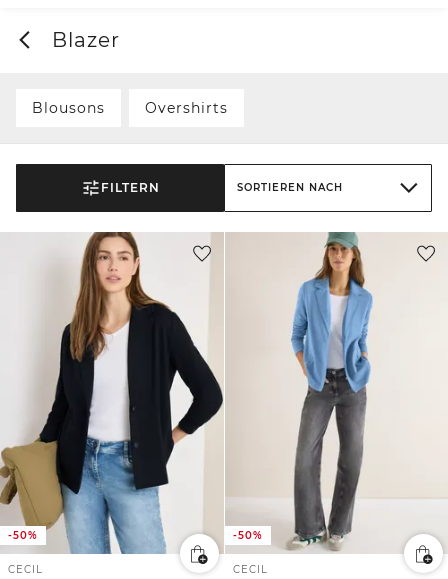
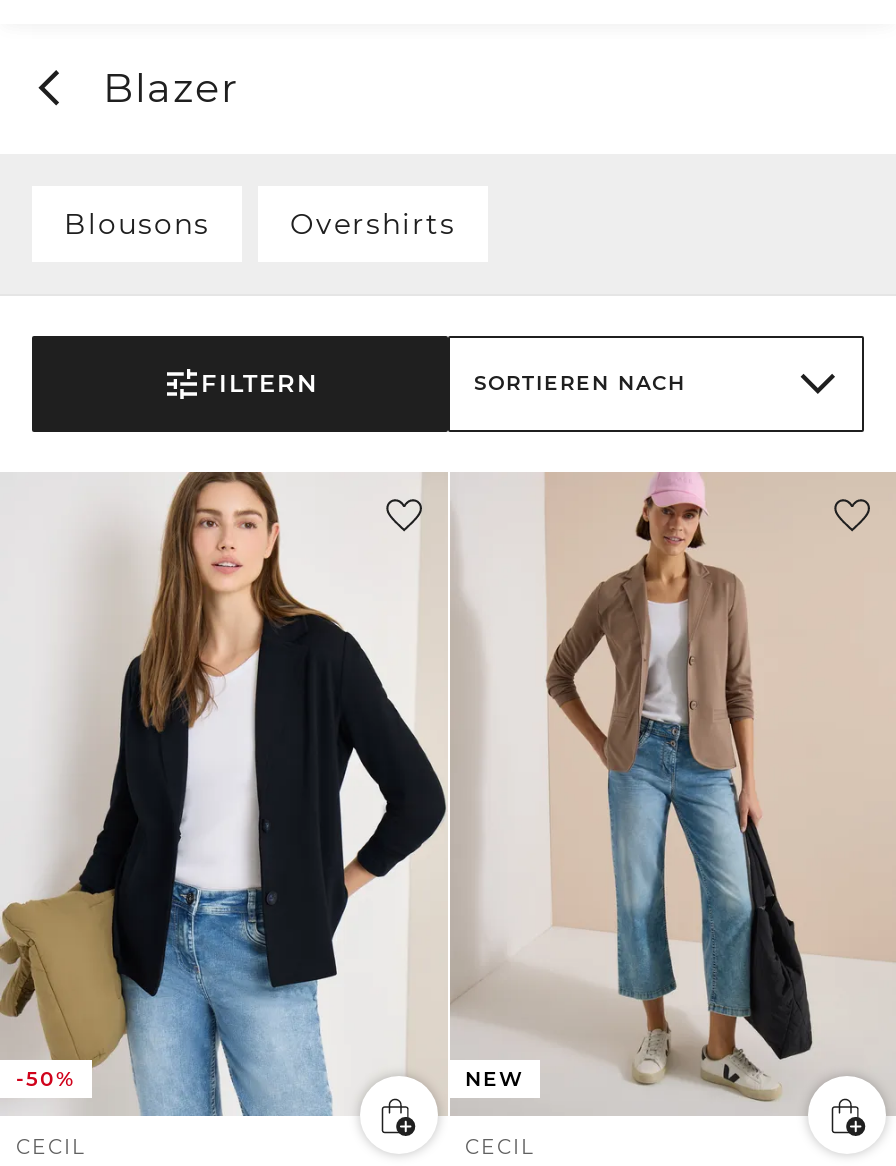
- [image]
- -50%
+ [image]
+ NEW
